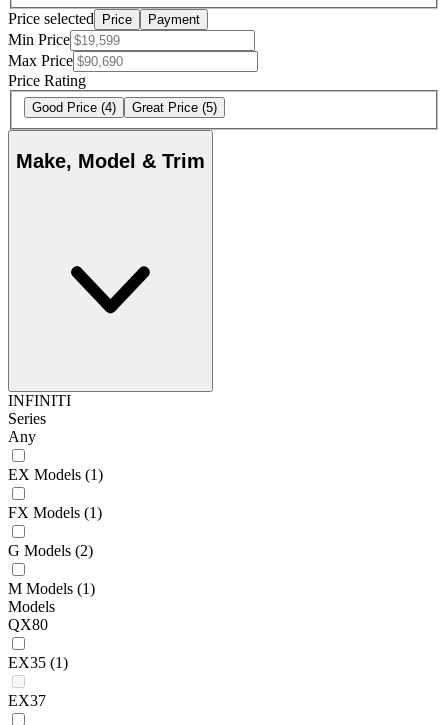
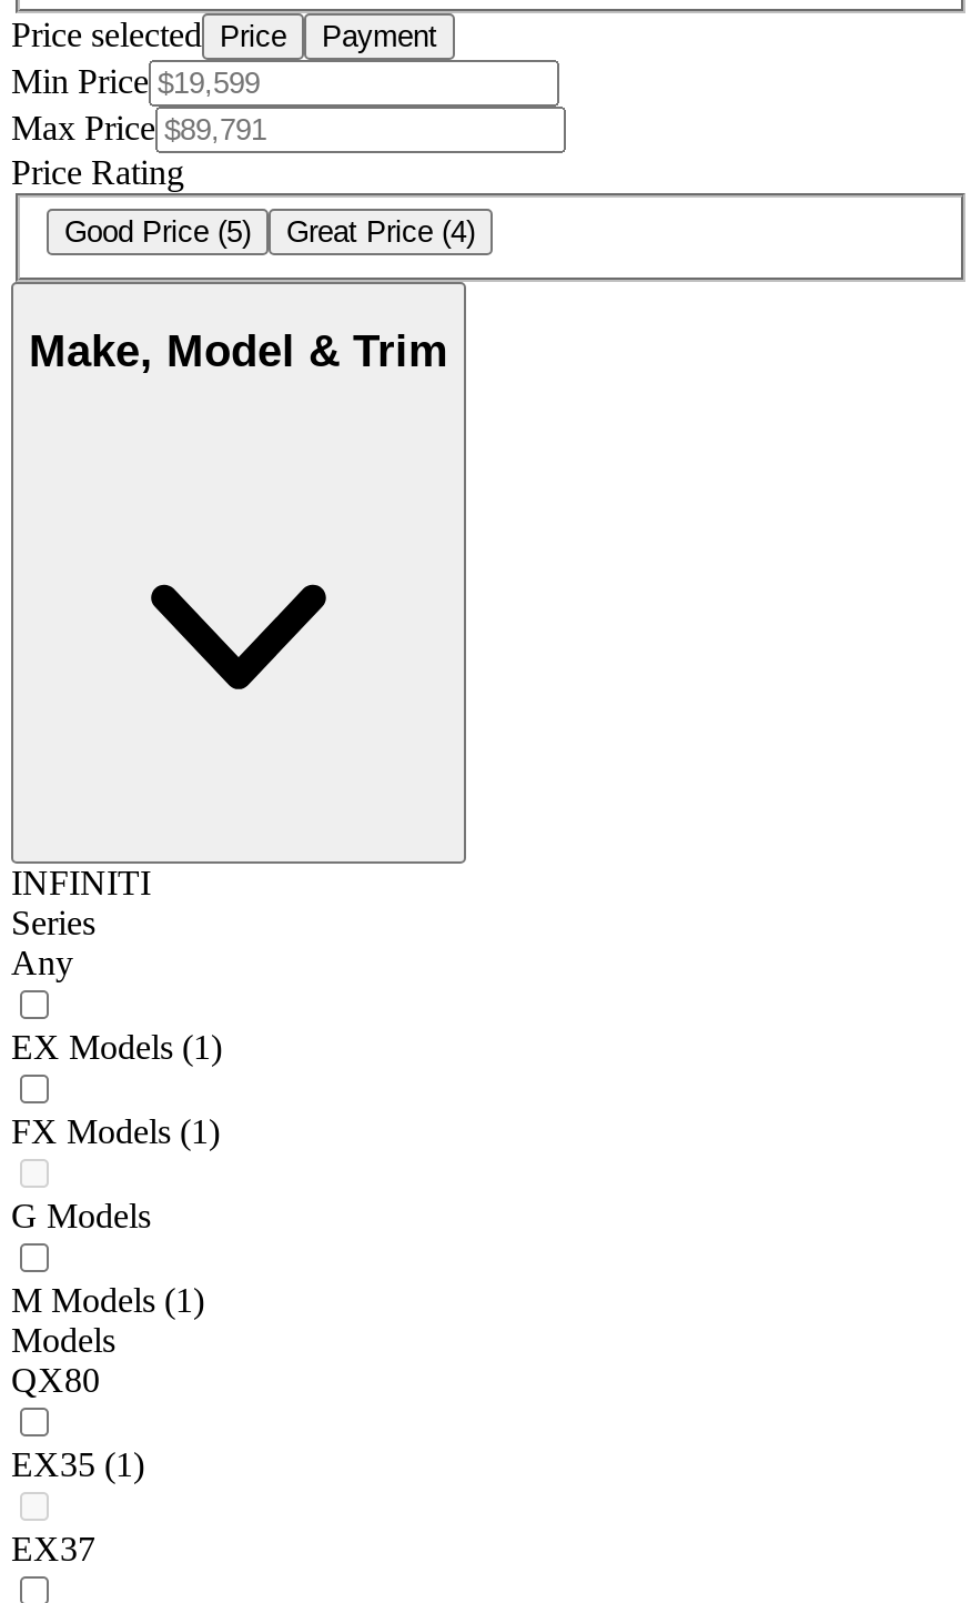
- Good Price (4)
+ Good Price (5)

- Great Price (5)
+ Great Price (4)

- G Models (2)
+ G Models
